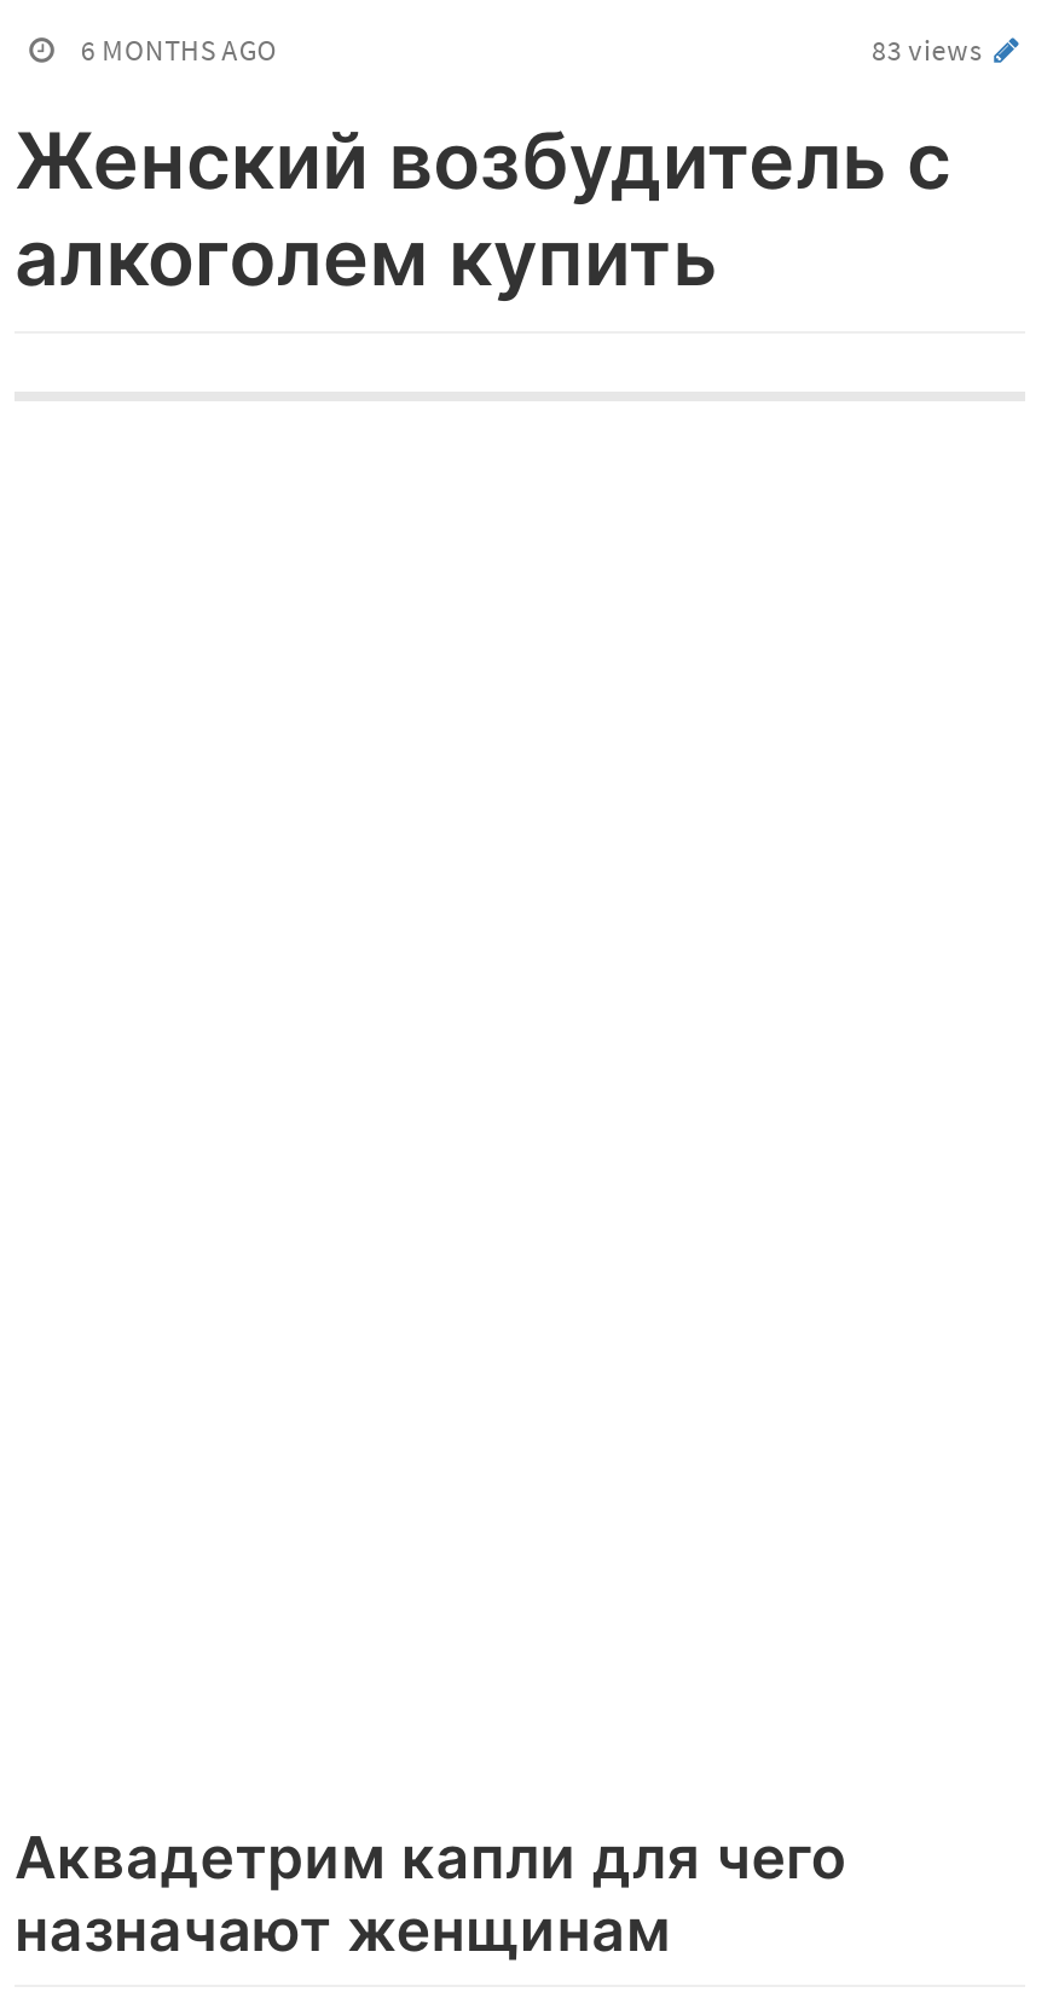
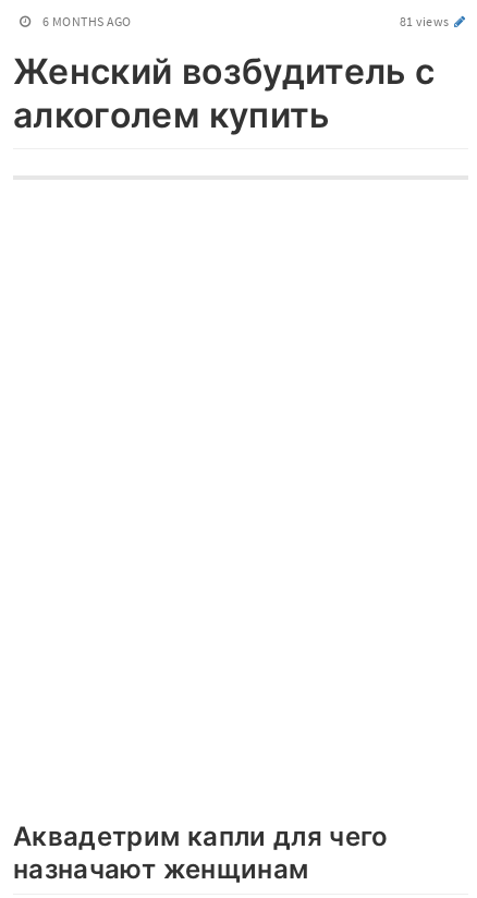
- 83 views
+ 81 views
